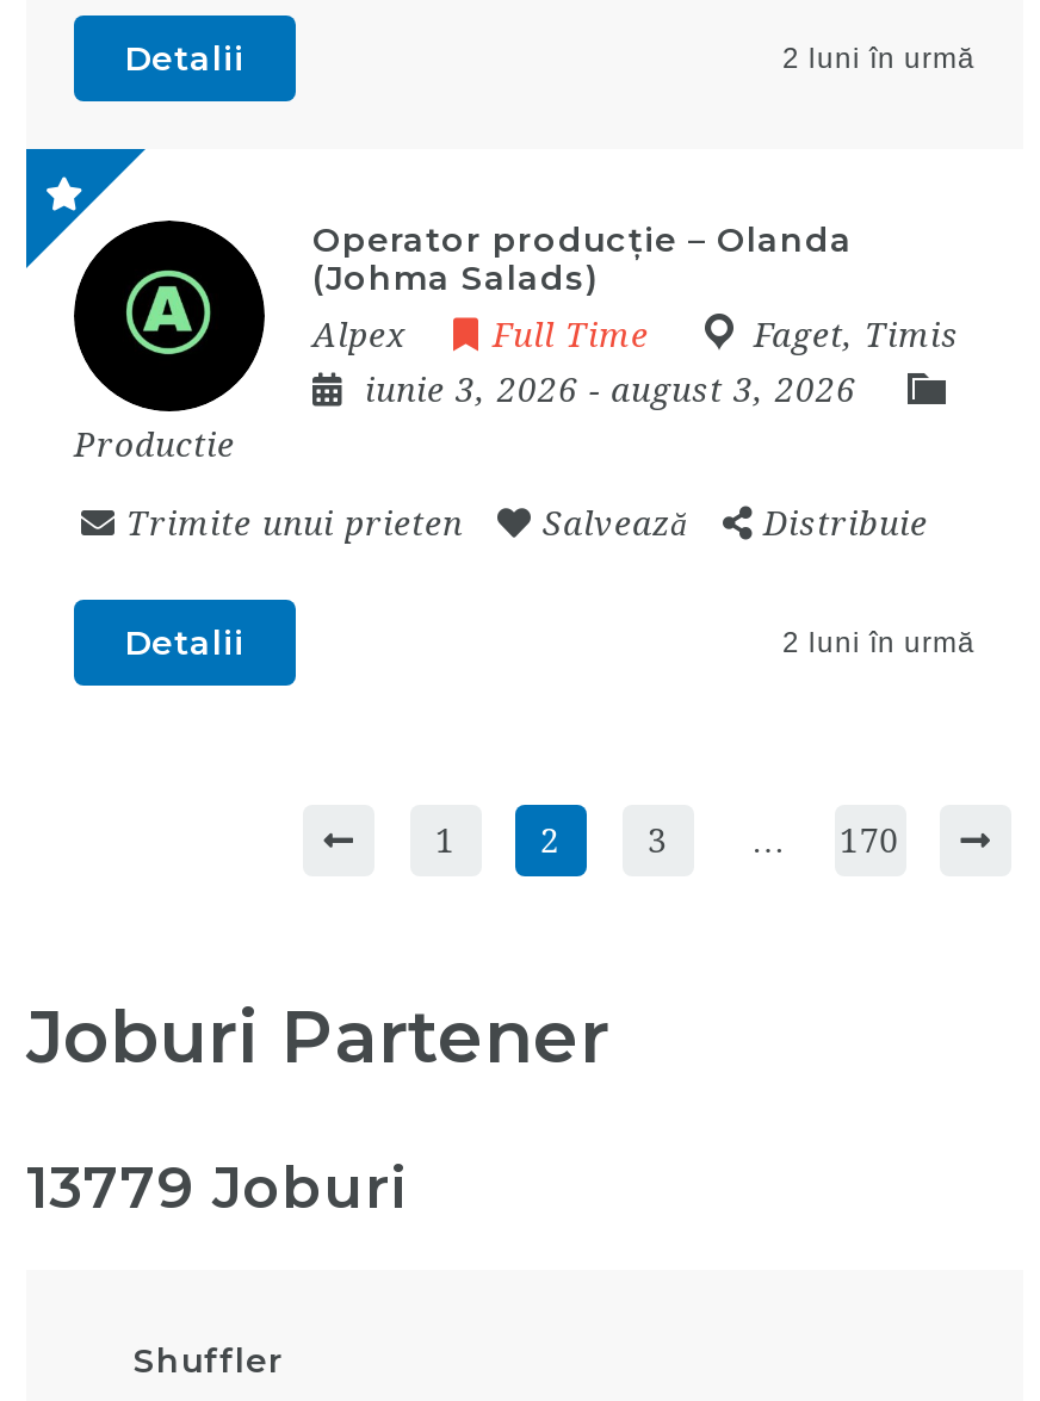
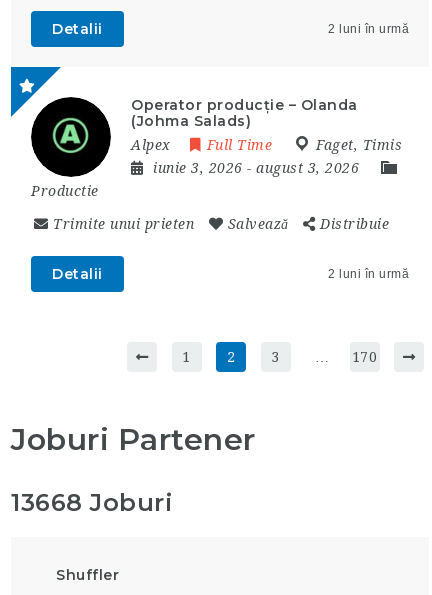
- 13779 Joburi
+ 13668 Joburi
